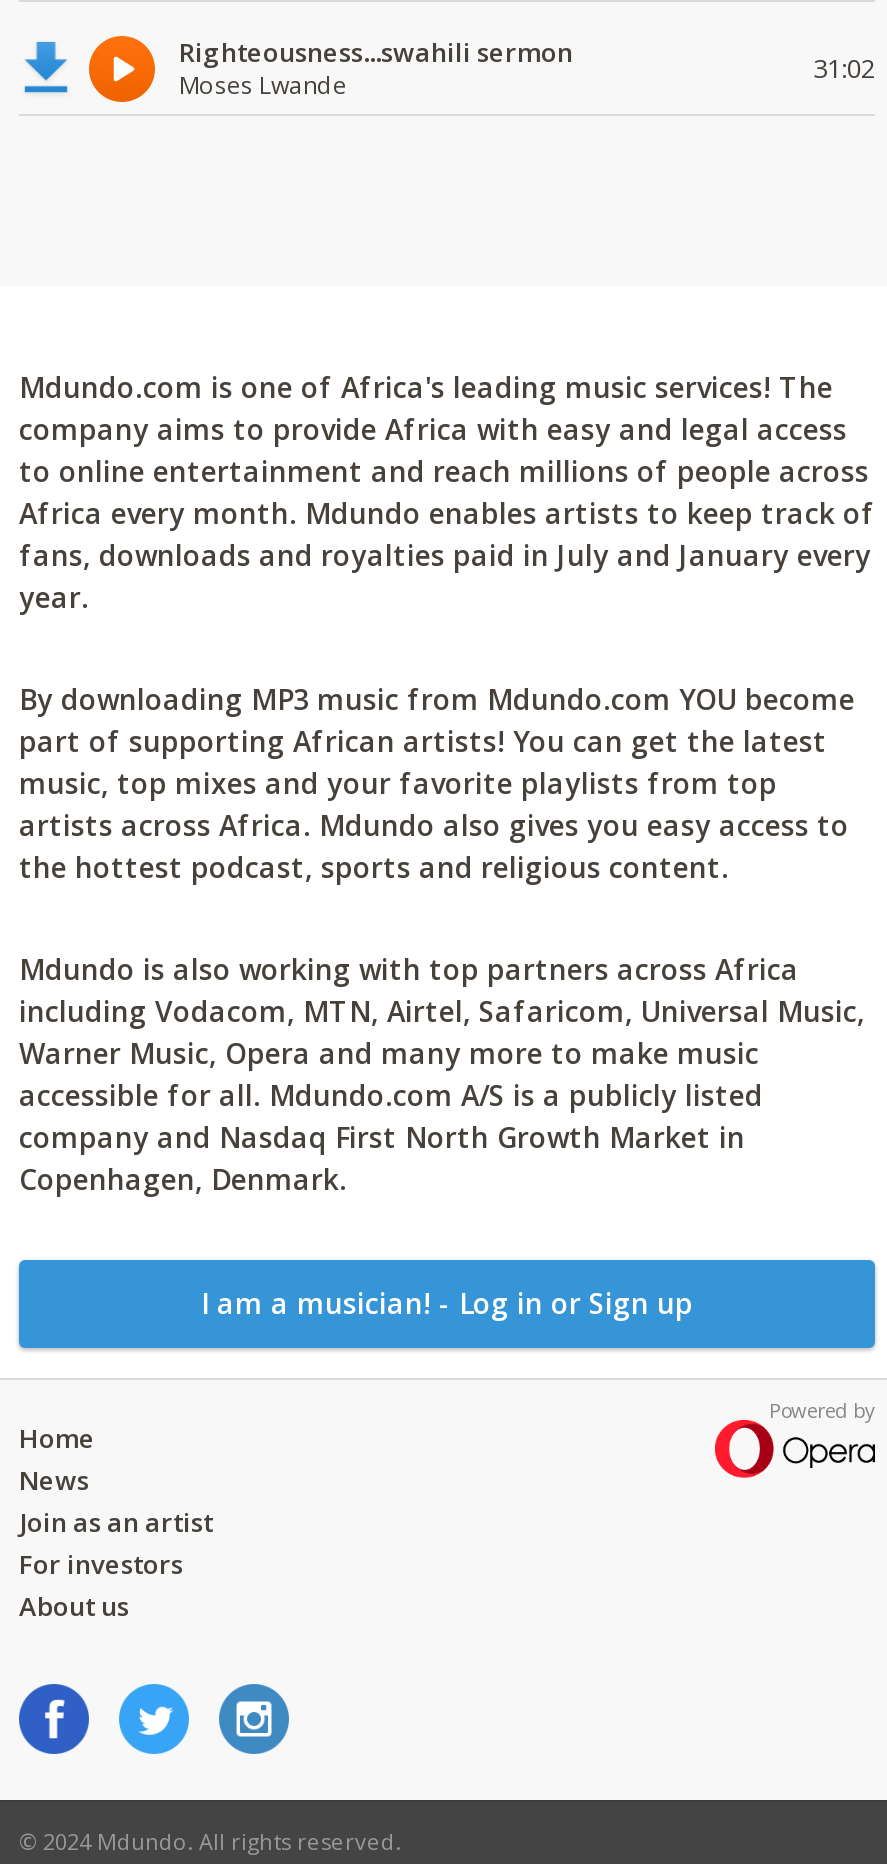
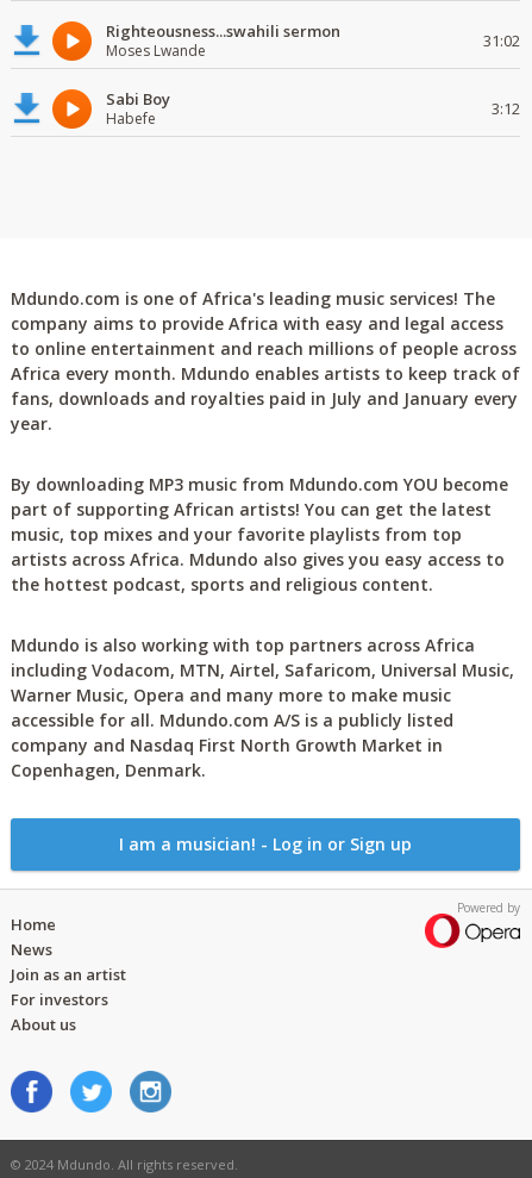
+ Sabi Boy
+ Habefe
+ 3:12
